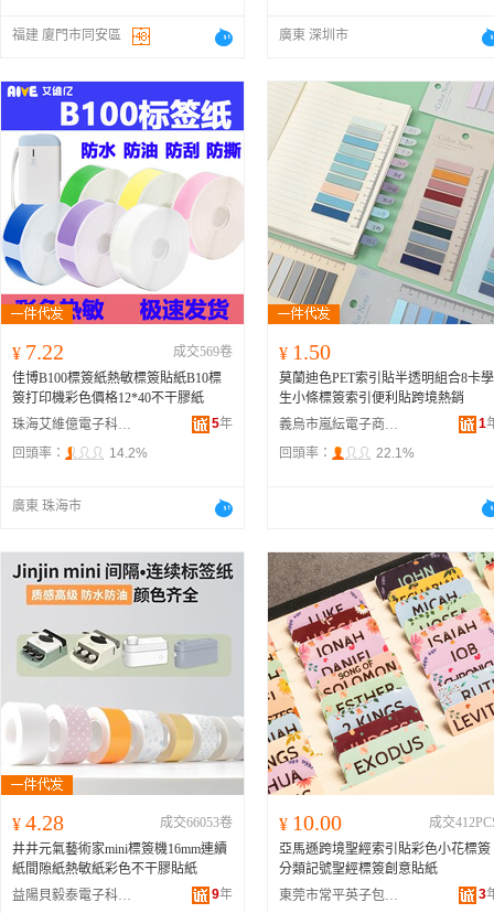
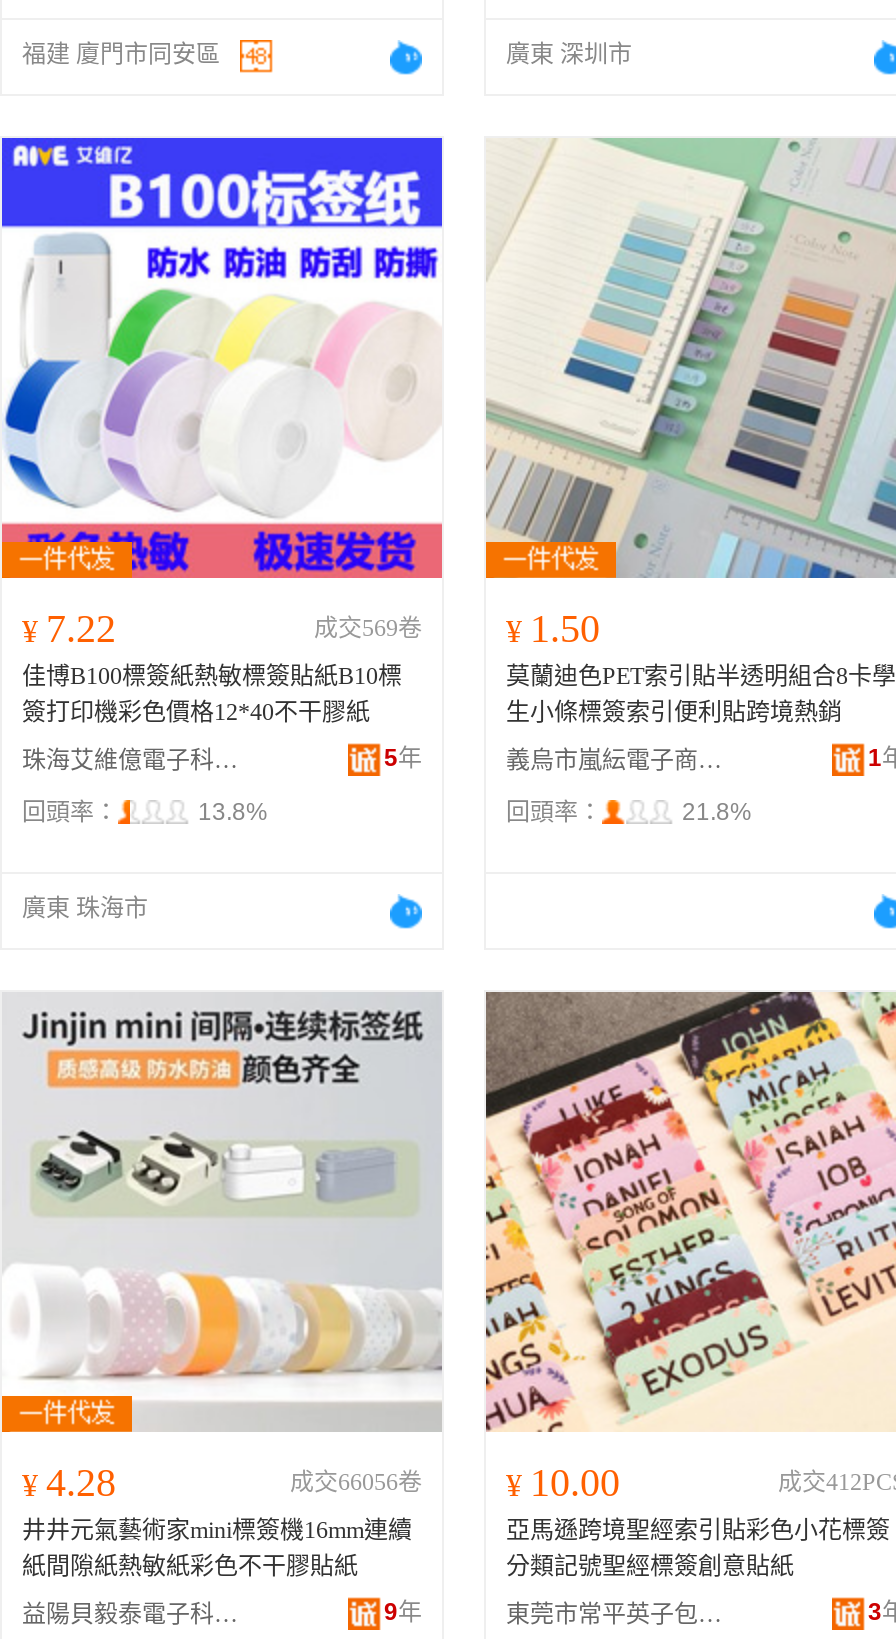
- 14.2%
+ 13.8%

- 22.1%
+ 21.8%

- 成交66053卷
+ 成交66056卷
